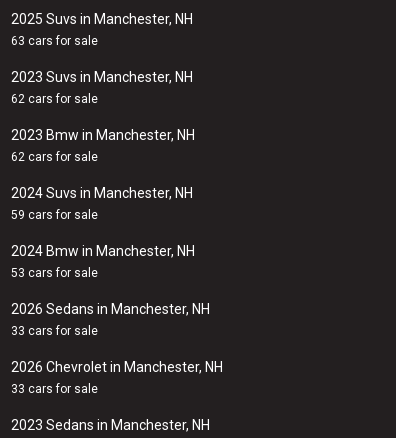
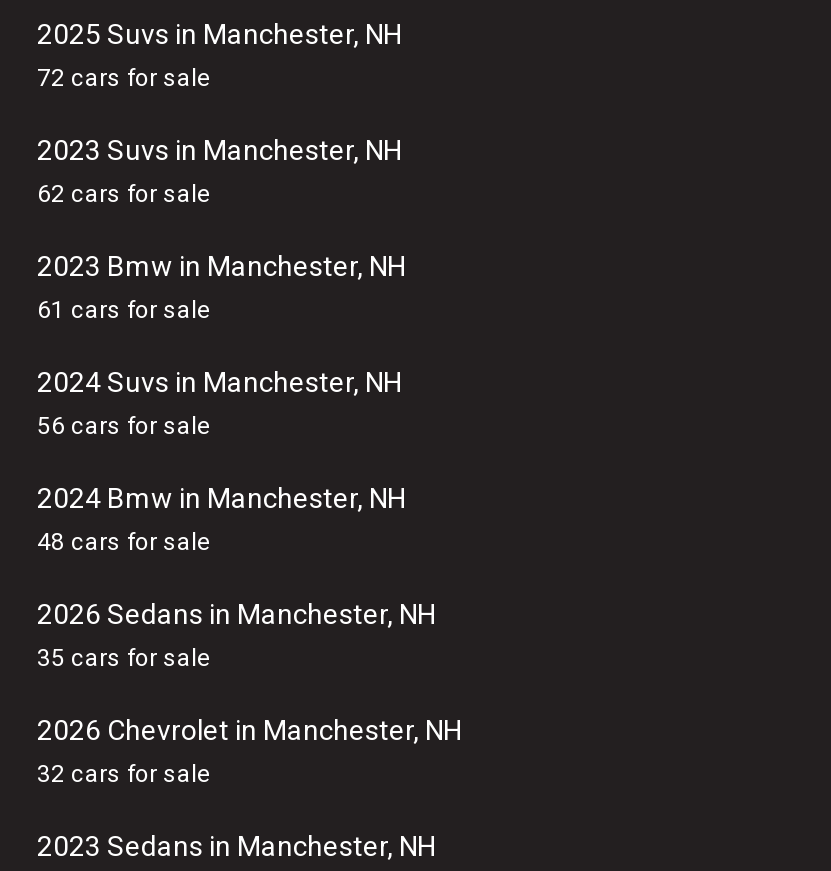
- 63 cars for sale
+ 72 cars for sale

- 62 cars for sale
+ 61 cars for sale

- 59 cars for sale
+ 56 cars for sale

- 53 cars for sale
+ 48 cars for sale

- 33 cars for sale
+ 35 cars for sale

- 33 cars for sale
+ 32 cars for sale
